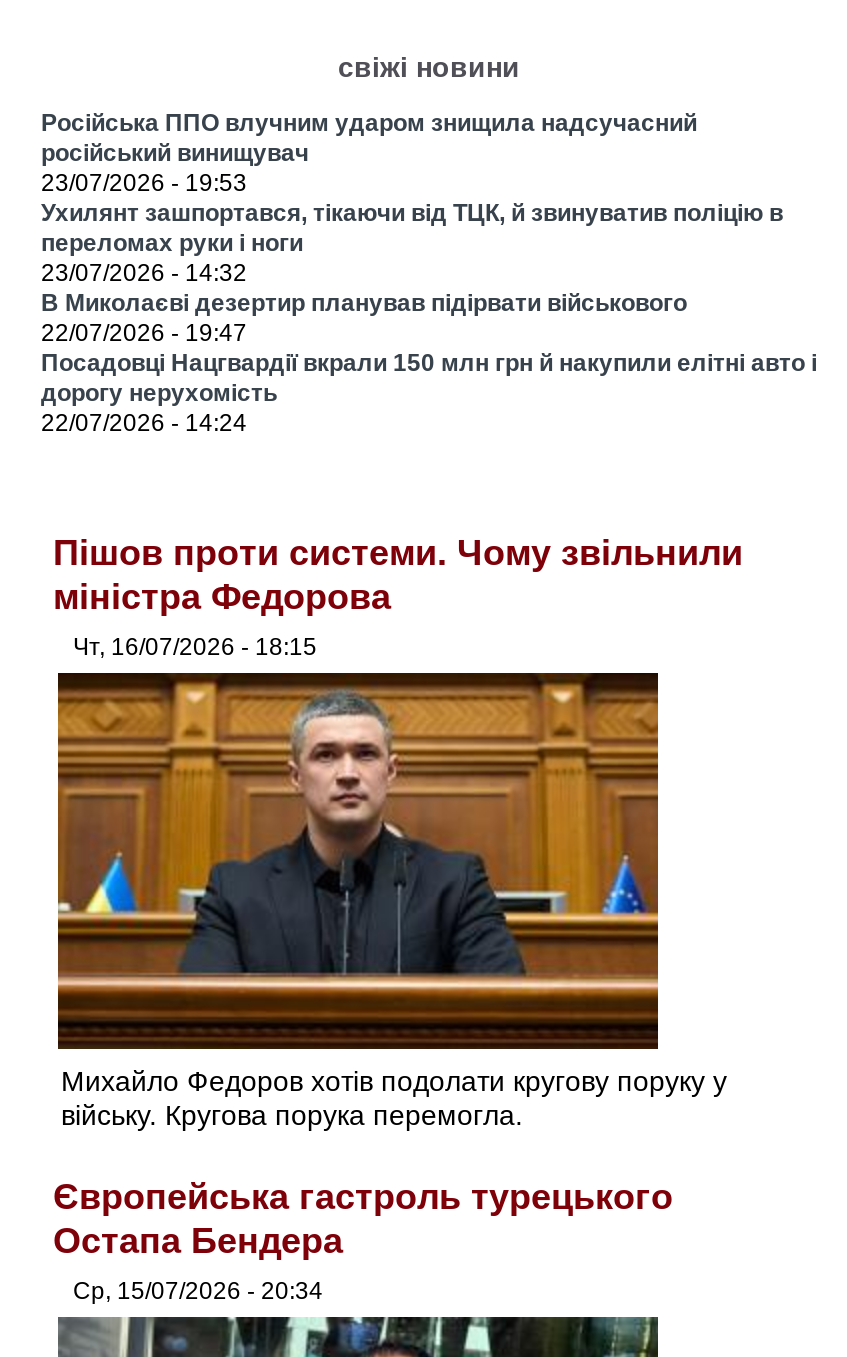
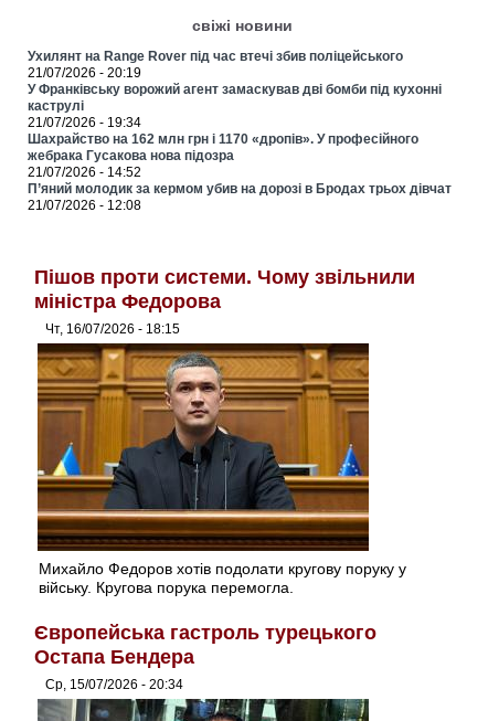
- Російська ППО влучним ударом знищила надсучасний
- російський винищувач
- 23/07/2026 - 19:53
- Ухилянт зашпортався, тікаючи від ТЦК, й звинуватив поліцію в
- переломах руки і ноги
- 23/07/2026 - 14:32
- В Миколаєві дезертир планував підірвати військового
- 22/07/2026 - 19:47
- Посадовці Нацгвардії вкрали 150 млн грн й накупили елітні авто і
- дорогу нерухомість
- 22/07/2026 - 14:24
+ Ухилянт на Range Rover під час втечі збив поліцейського
+ 21/07/2026 - 20:19
+ У Франківську ворожий агент замаскував дві бомби під кухонні
+ каструлі
+ 21/07/2026 - 19:34
+ Шахрайство на 162 млн грн і 1170 «дропів». У професійного
+ жебрака Гусакова нова підозра
+ 21/07/2026 - 14:52
+ П’яний молодик за кермом убив на дорозі в Бродах трьох дівчат
+ 21/07/2026 - 12:08
